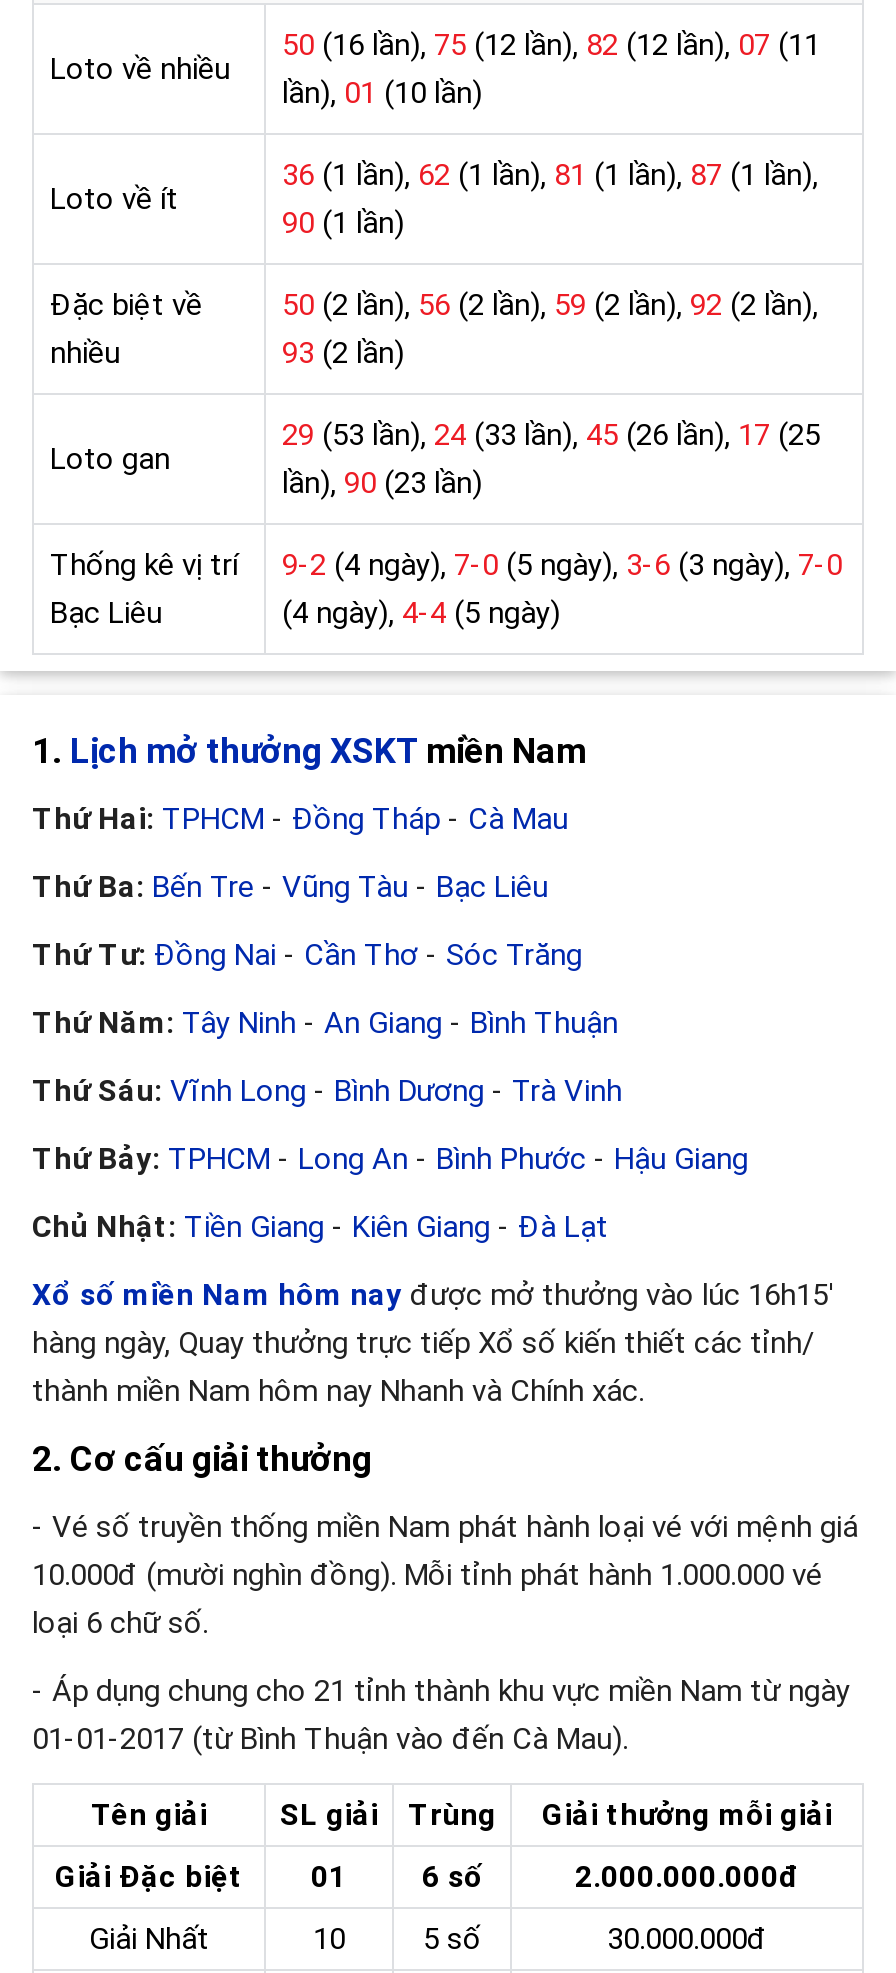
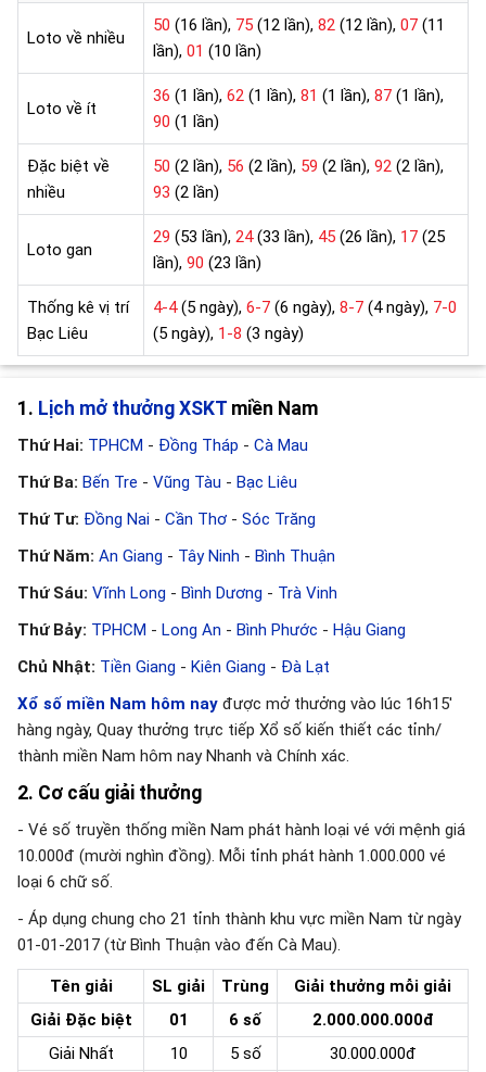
- 9-2 (4 ngày), 7-0 (5 ngày), 3-6 (3 ngày), 7-0
+ 4-4 (5 ngày), 6-7 (6 ngày), 8-7 (4 ngày), 7-0

- (4 ngày), 4-4 (5 ngày)
+ (5 ngày), 1-8 (3 ngày)

- Thứ Năm: Tây Ninh - An Giang - Bình Thuận
+ Thứ Năm: An Giang - Tây Ninh - Bình Thuận
